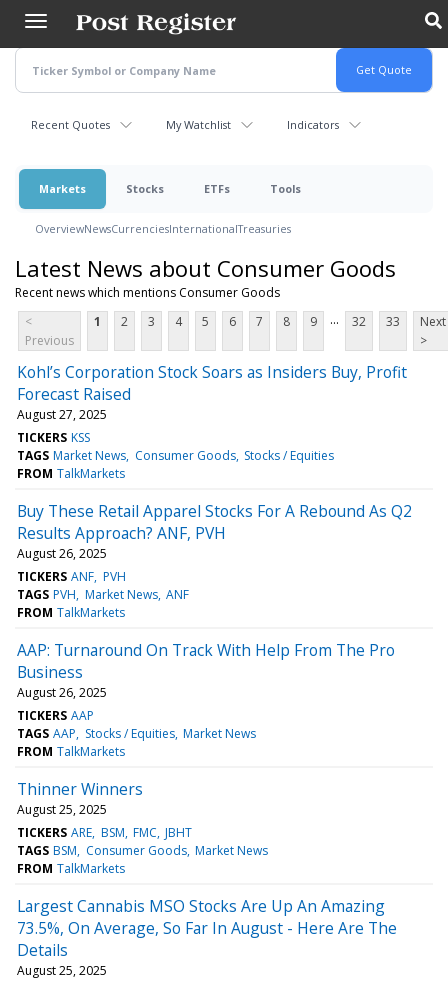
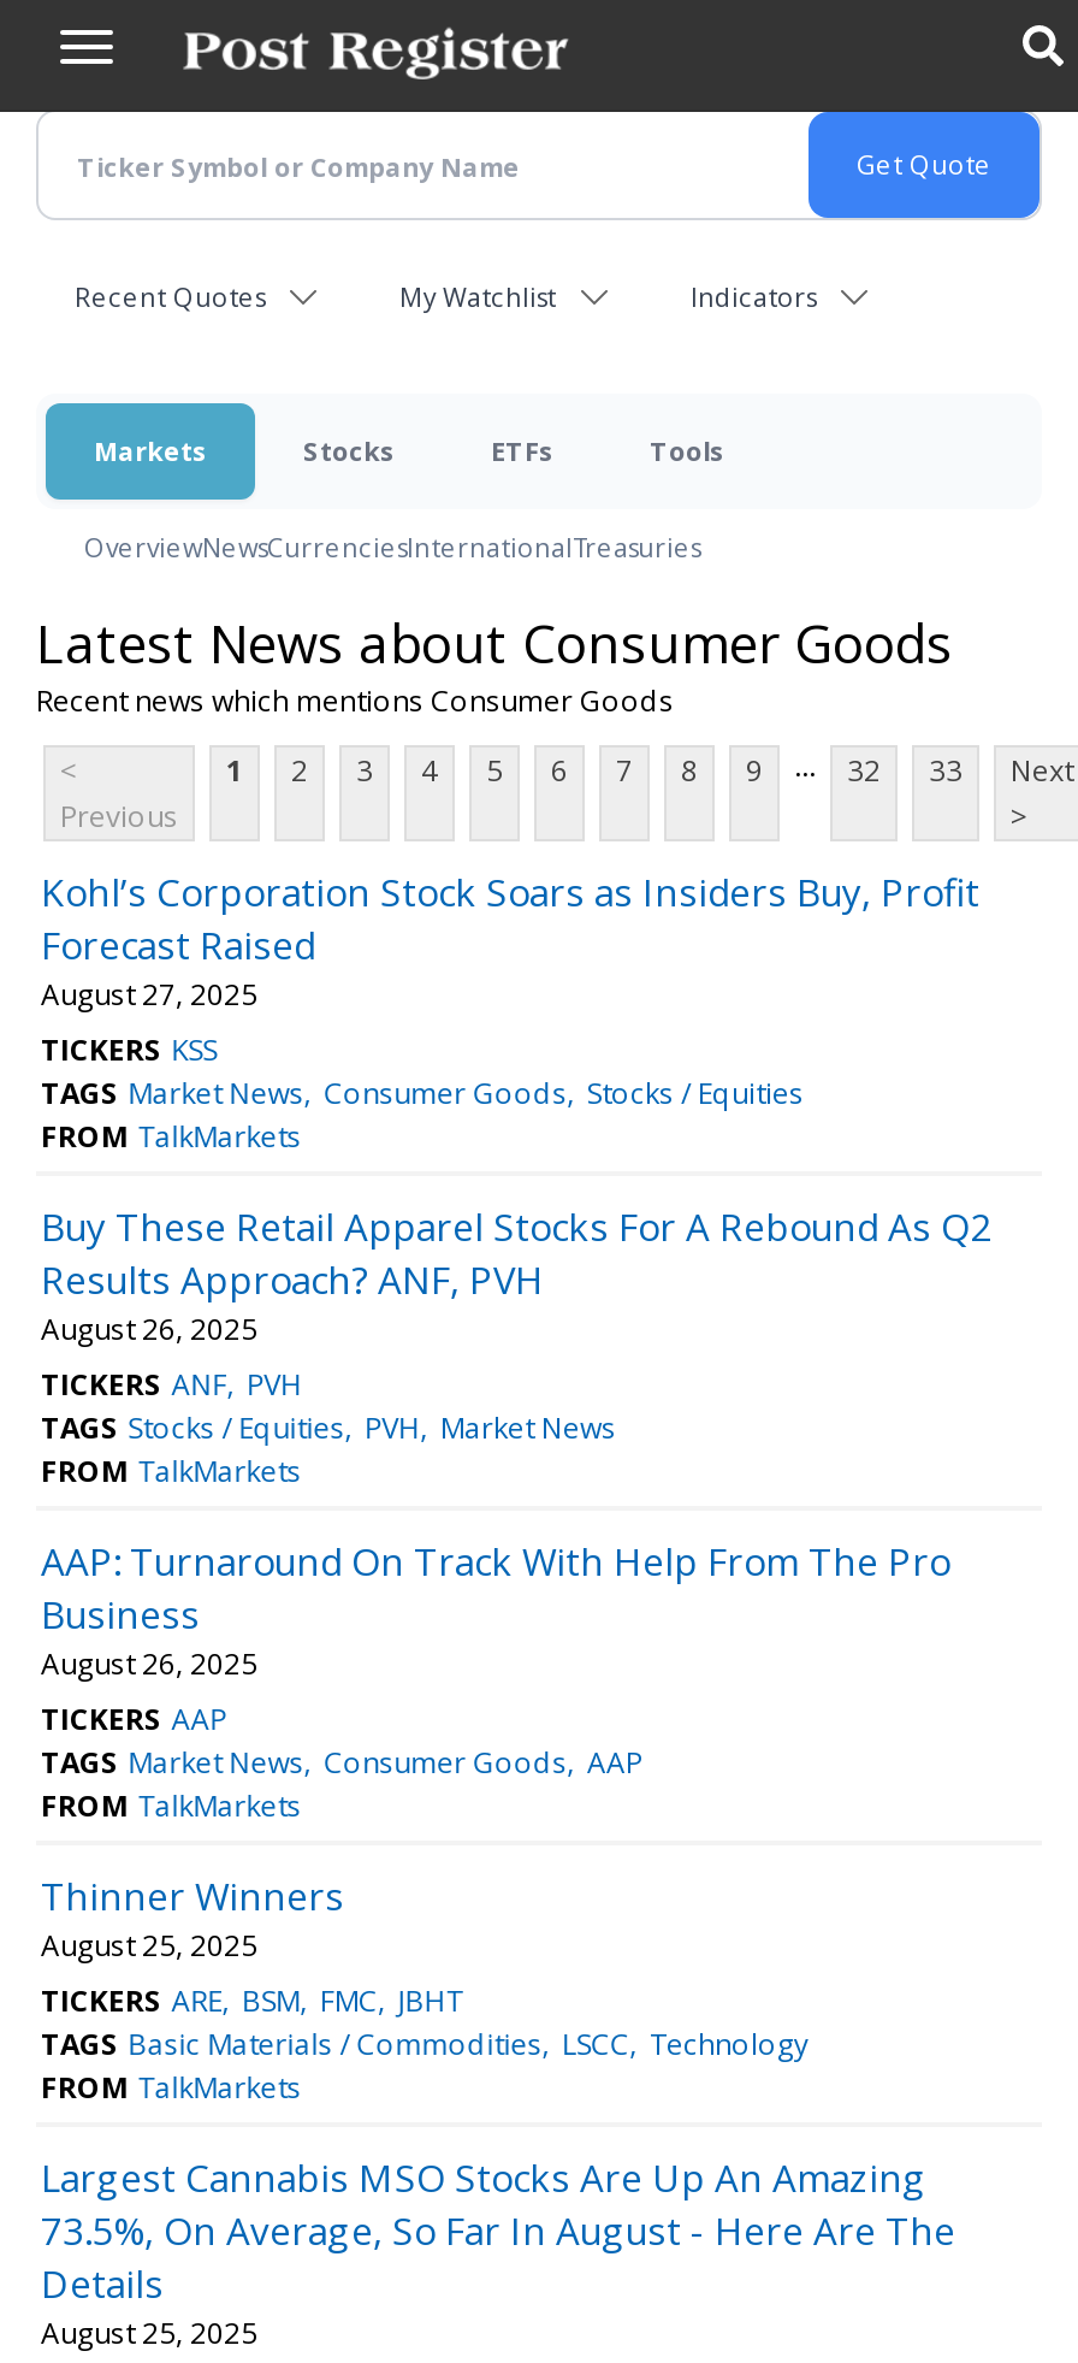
- TAGS PVH Market News ANF
+ TAGS Stocks / Equities PVH Market News

- TAGS AAP Stocks / Equities Market News
+ TAGS Market News Consumer Goods AAP

- TAGS BSM Consumer Goods Market News
+ TAGS Basic Materials / Commodities LSCC Technology
